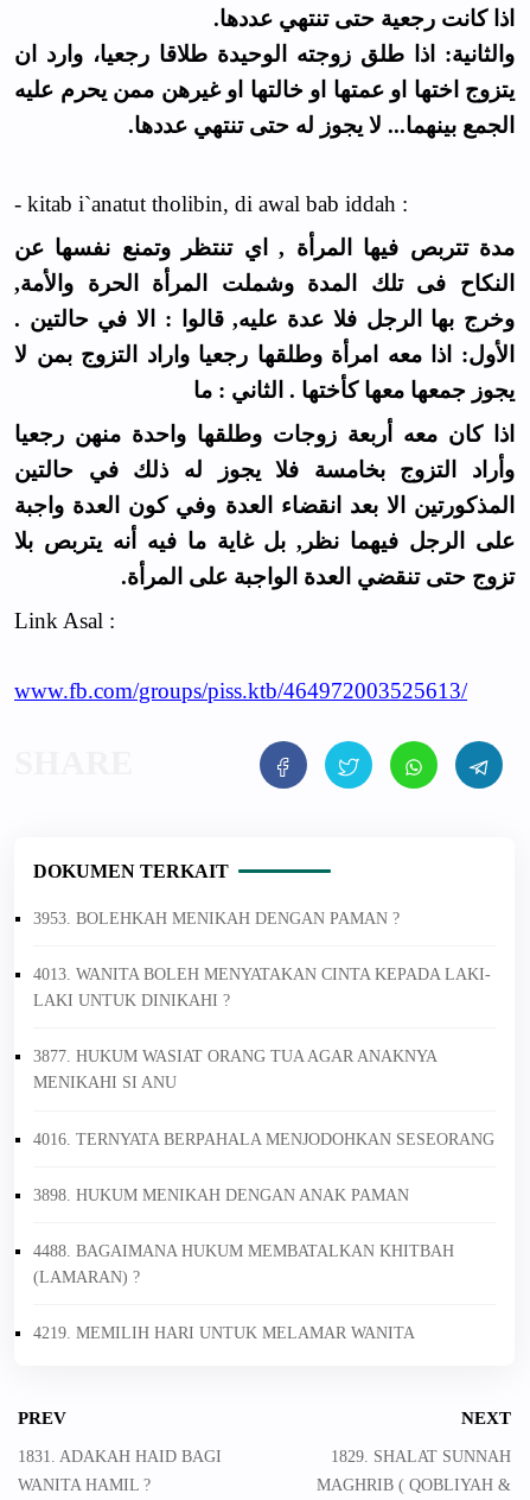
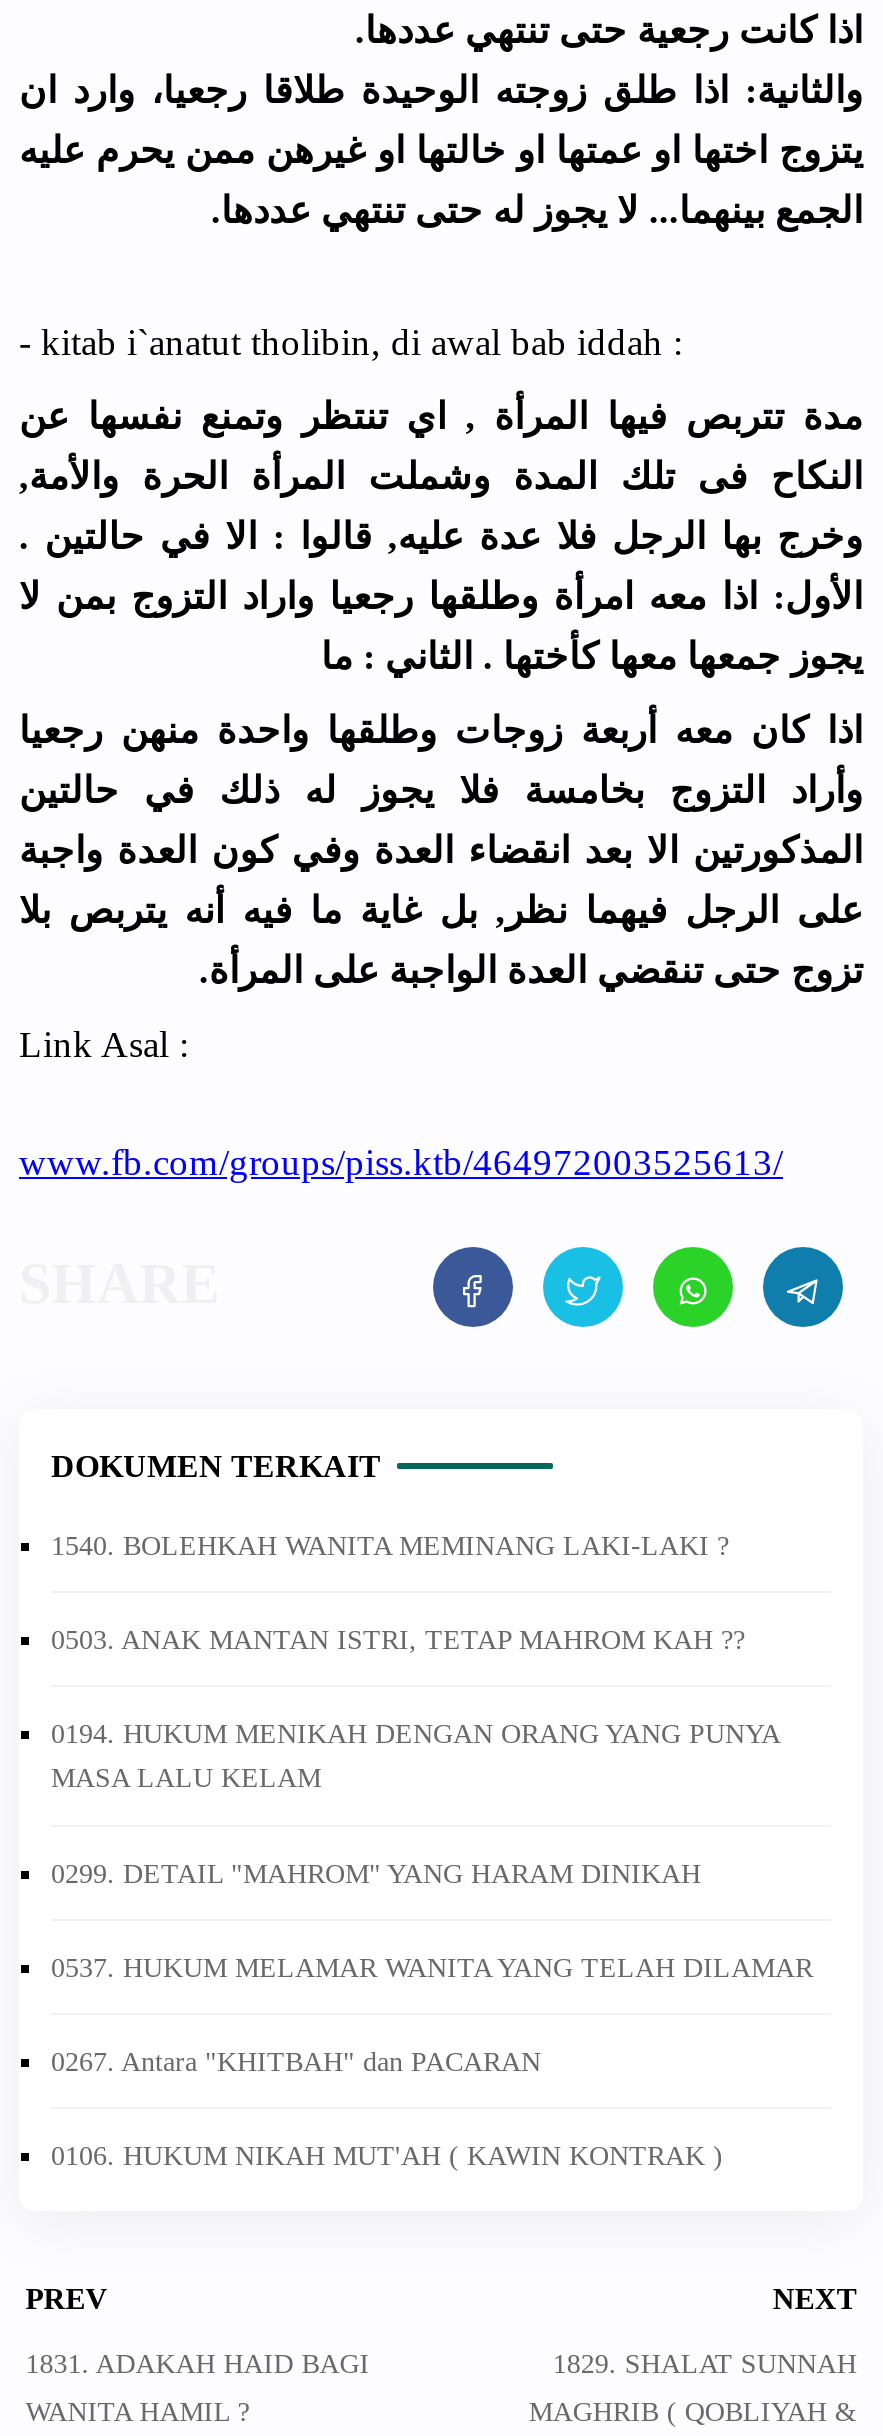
- 3953. BOLEHKAH MENIKAH DENGAN PAMAN ?
- 4013. WANITA BOLEH MENYATAKAN CINTA KEPADA LAKI-
- LAKI UNTUK DINIKAHI ?
- 3877. HUKUM WASIAT ORANG TUA AGAR ANAKNYA
- MENIKAHI SI ANU
- 4016. TERNYATA BERPAHALA MENJODOHKAN SESEORANG
- 3898. HUKUM MENIKAH DENGAN ANAK PAMAN
- 4488. BAGAIMANA HUKUM MEMBATALKAN KHITBAH
- (LAMARAN) ?
- 4219. MEMILIH HARI UNTUK MELAMAR WANITA
+ 1540. BOLEHKAH WANITA MEMINANG LAKI-LAKI ?
+ 0503. ANAK MANTAN ISTRI, TETAP MAHROM KAH ??
+ 0194. HUKUM MENIKAH DENGAN ORANG YANG PUNYA
+ MASA LALU KELAM
+ 0299. DETAIL "MAHROM" YANG HARAM DINIKAH
+ 0537. HUKUM MELAMAR WANITA YANG TELAH DILAMAR
+ 0267. Antara "KHITBAH" dan PACARAN
+ 0106. HUKUM NIKAH MUT'AH ( KAWIN KONTRAK )
